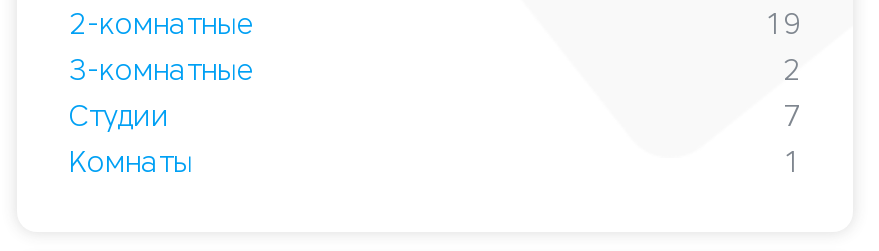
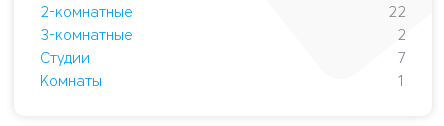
- 19
+ 22
